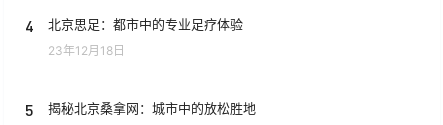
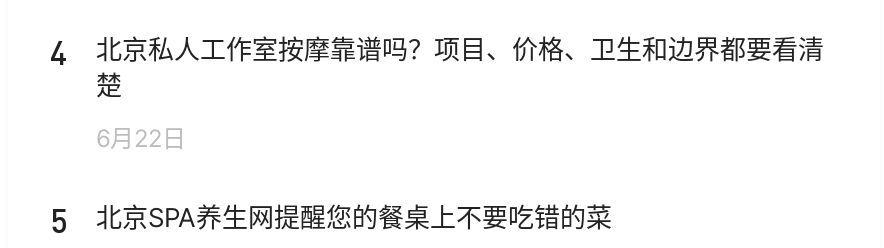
- 北京思足：都市中的专业足疗体验
+ 北京私人工作室按摩靠谱吗？项目、价格、卫生和边界都要看清
+ 楚

- 23年12月18日
+ 6月22日

- 揭秘北京桑拿网：城市中的放松胜地
+ 北京SPA养生网提醒您的餐桌上不要吃错的菜
